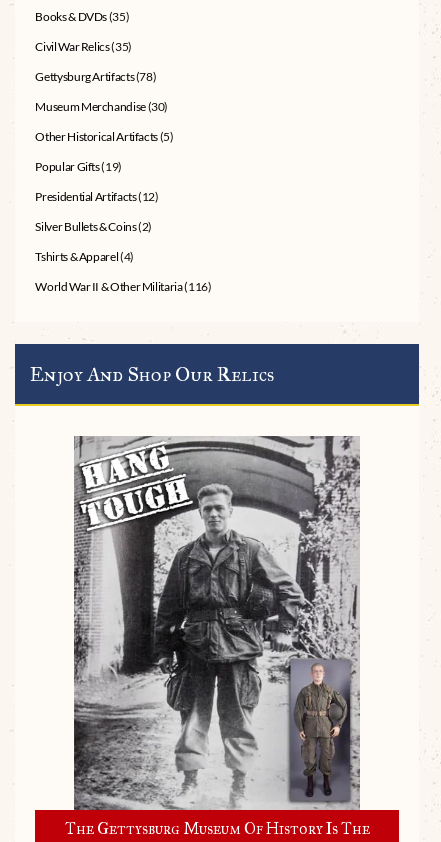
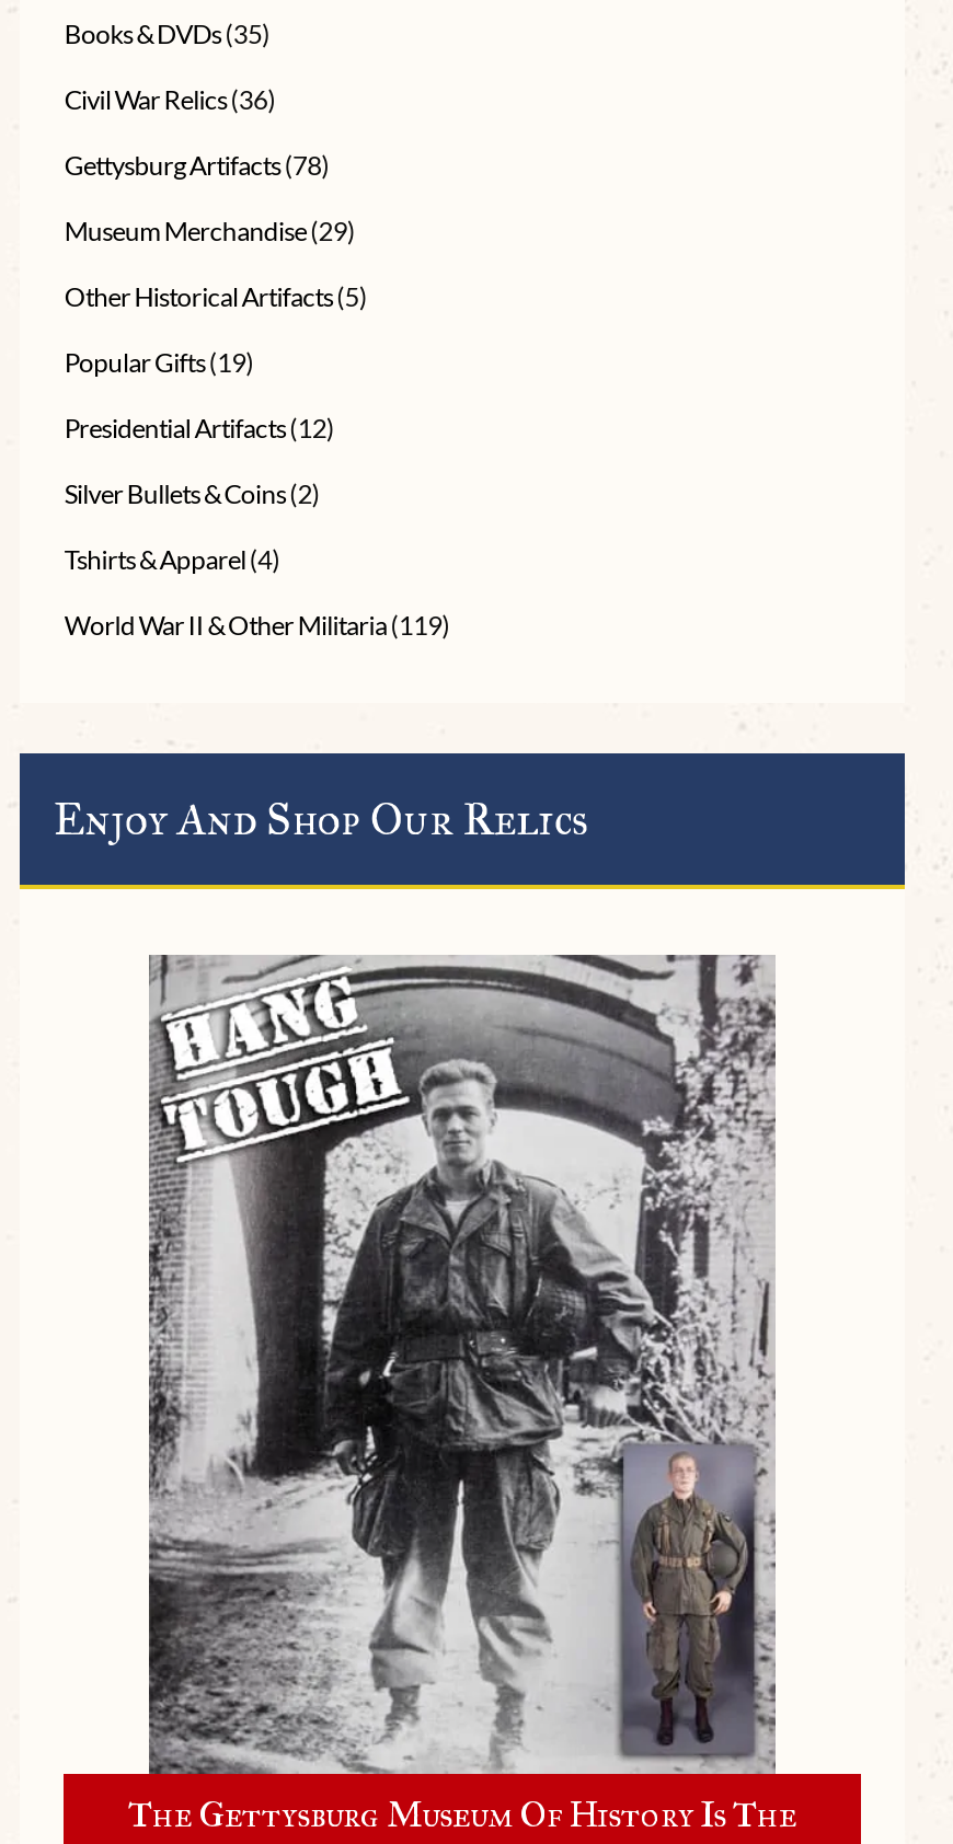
- Civil War Relics (35)
+ Civil War Relics (36)

- Museum Merchandise (30)
+ Museum Merchandise (29)

- World War II & Other Militaria (116)
+ World War II & Other Militaria (119)
